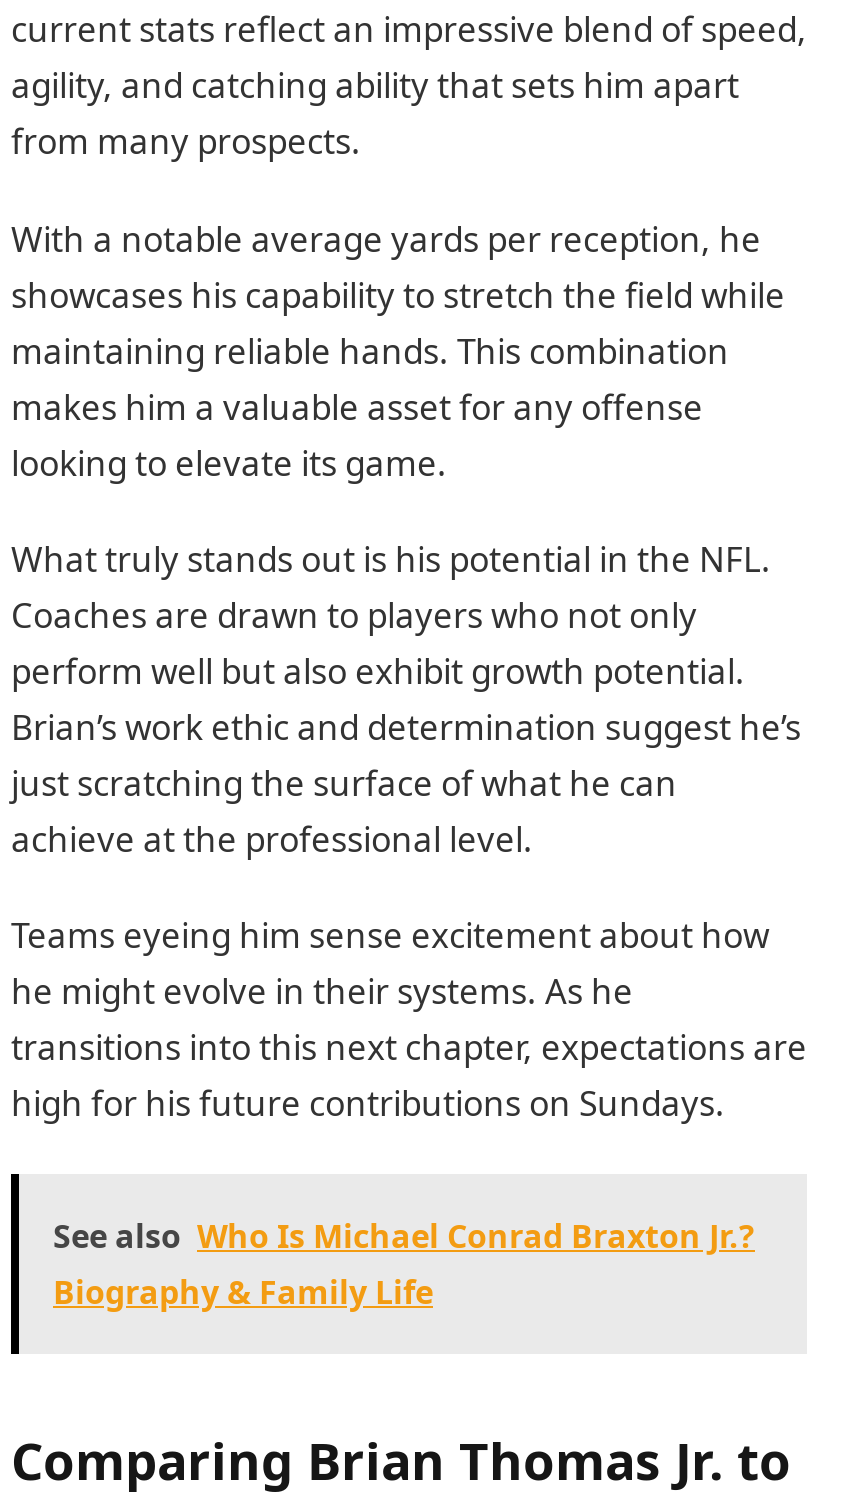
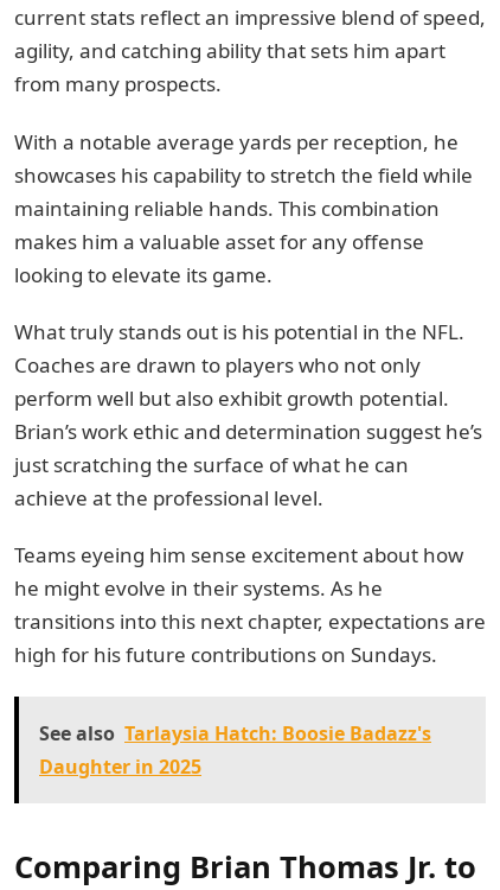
- See also Who Is Michael Conrad Braxton Jr.?
- Biography & Family Life
+ See also Tarlaysia Hatch: Boosie Badazz's
+ Daughter in 2025
